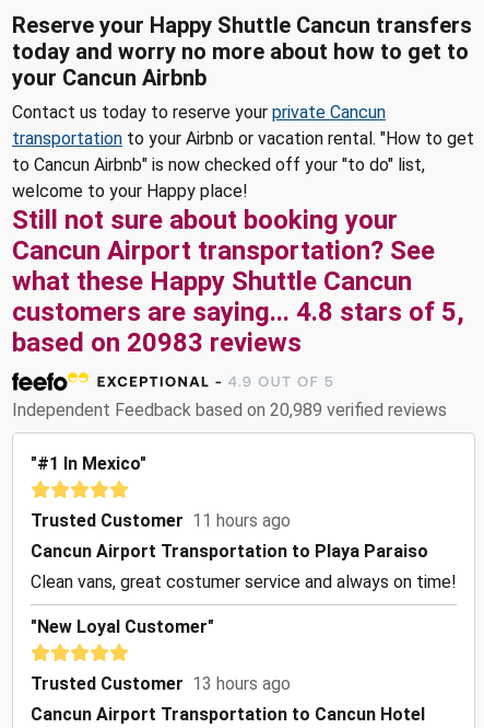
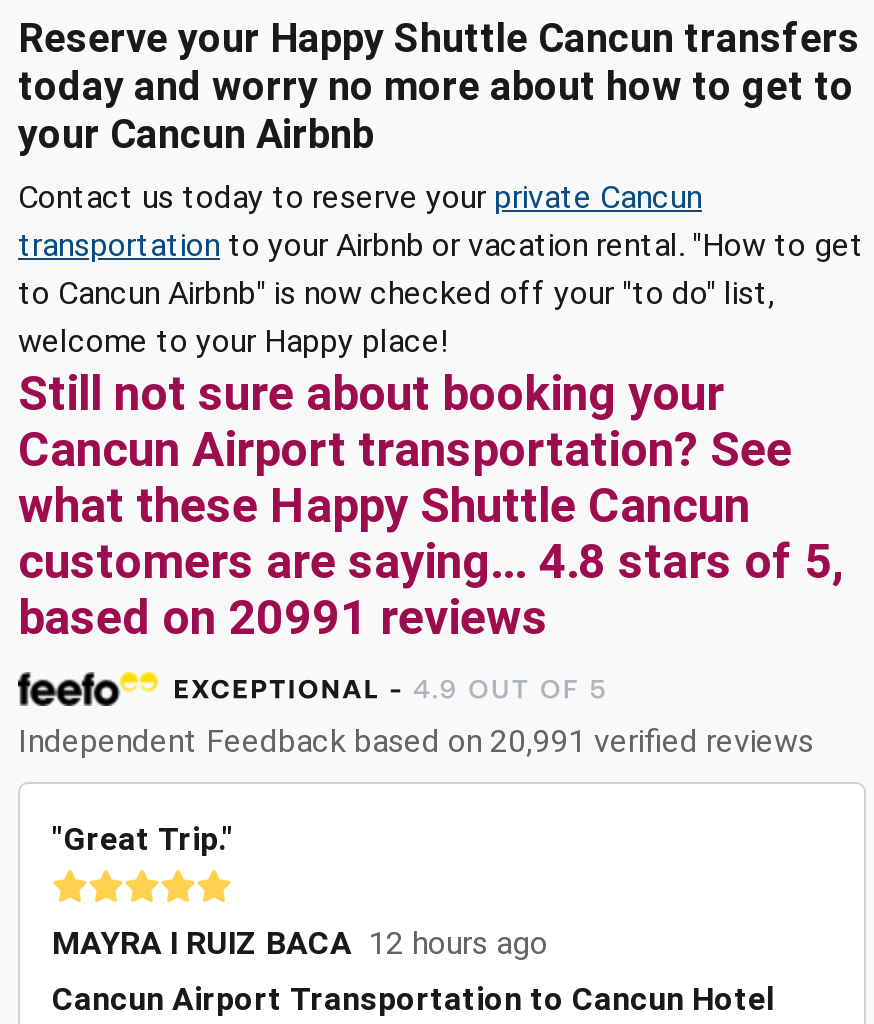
- based on 20983 reviews
- Independent Feedback based on 20,989 verified reviews
- "#1 In Mexico"
- Trusted Customer 11 hours ago
- Cancun Airport Transportation to Playa Paraiso
- Clean vans, great costumer service and always on time!
- "New Loyal Customer"
- Trusted Customer 13 hours ago
+ based on 20991 reviews
+ Independent Feedback based on 20,991 verified reviews
+ "Great Trip."
+ MAYRA I RUIZ BACA 12 hours ago
